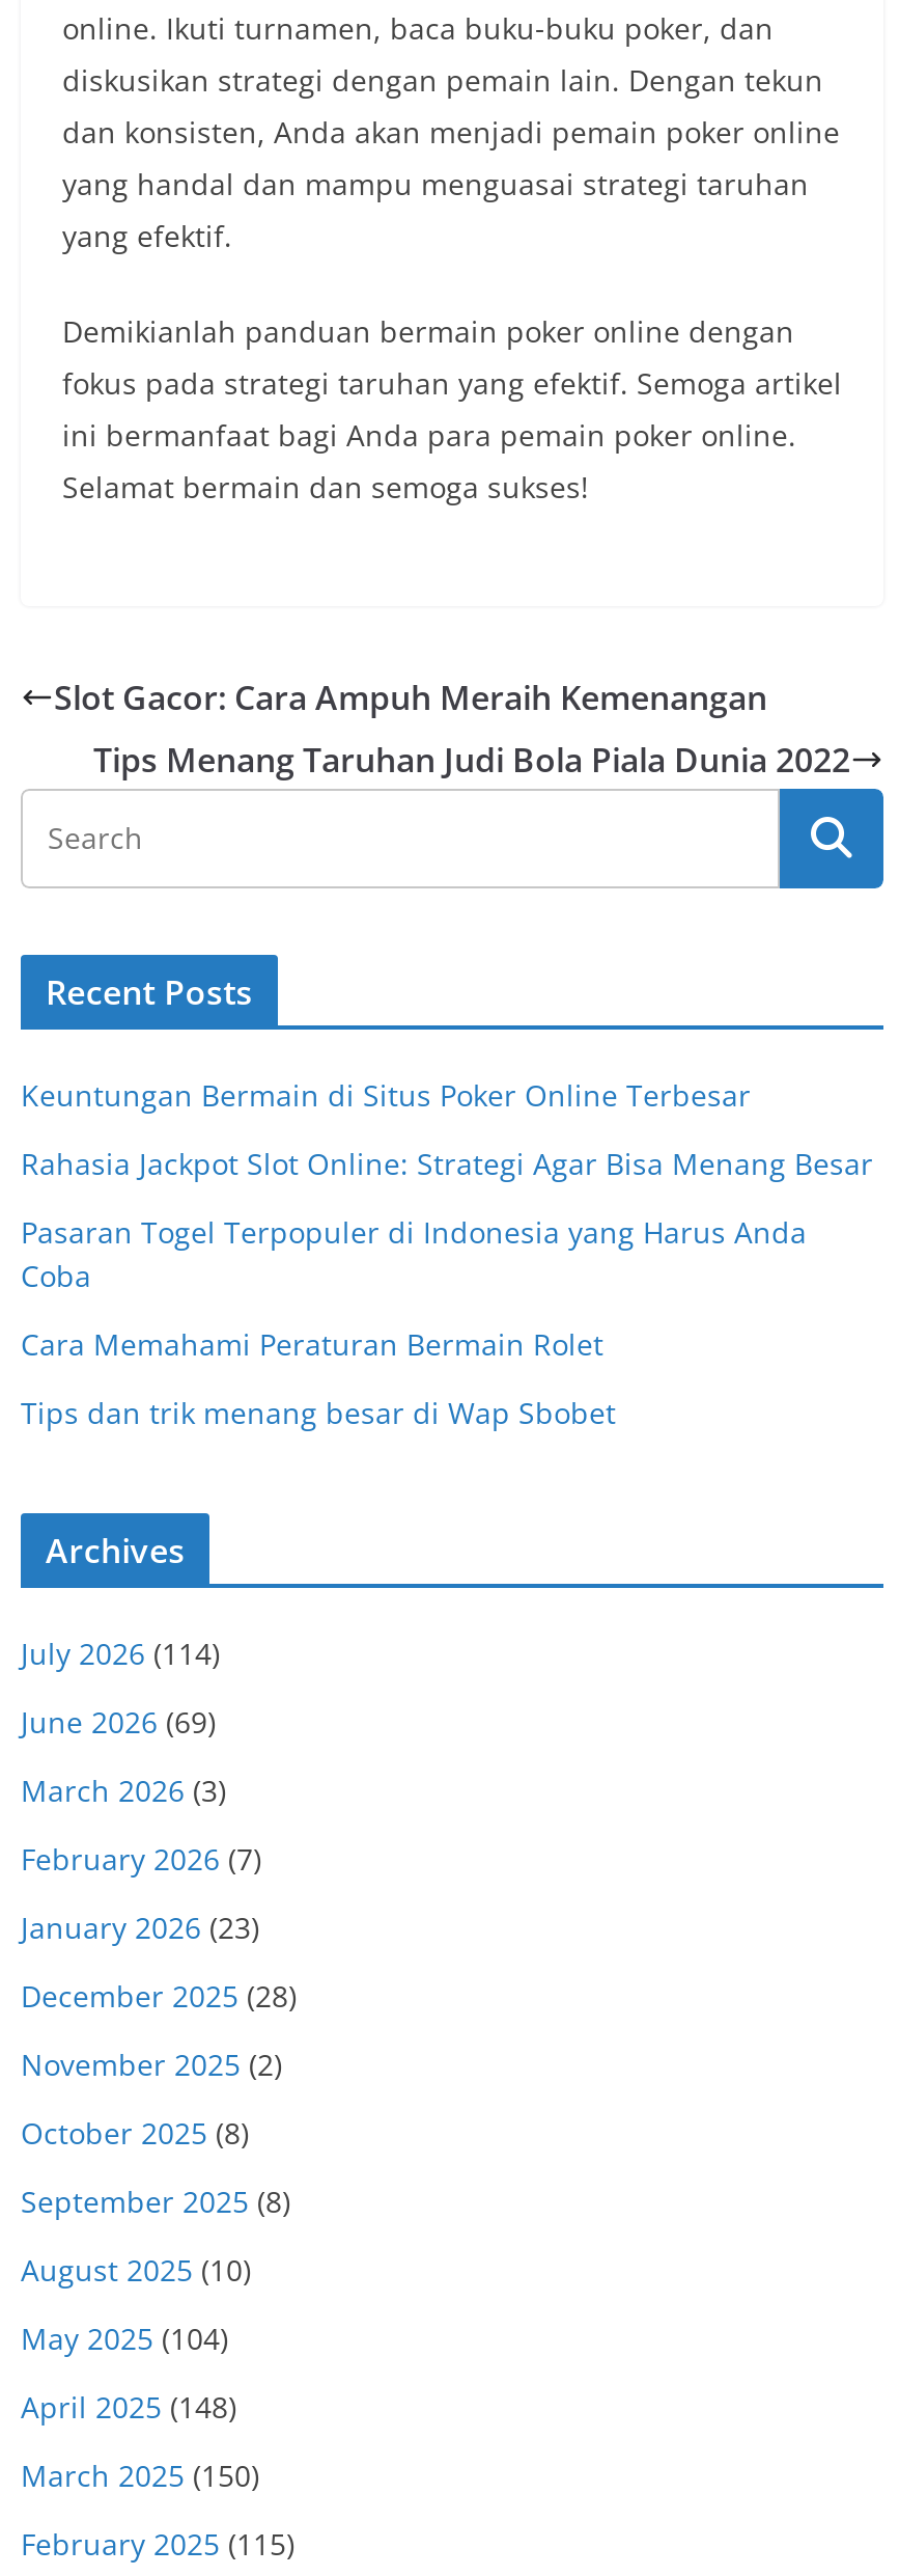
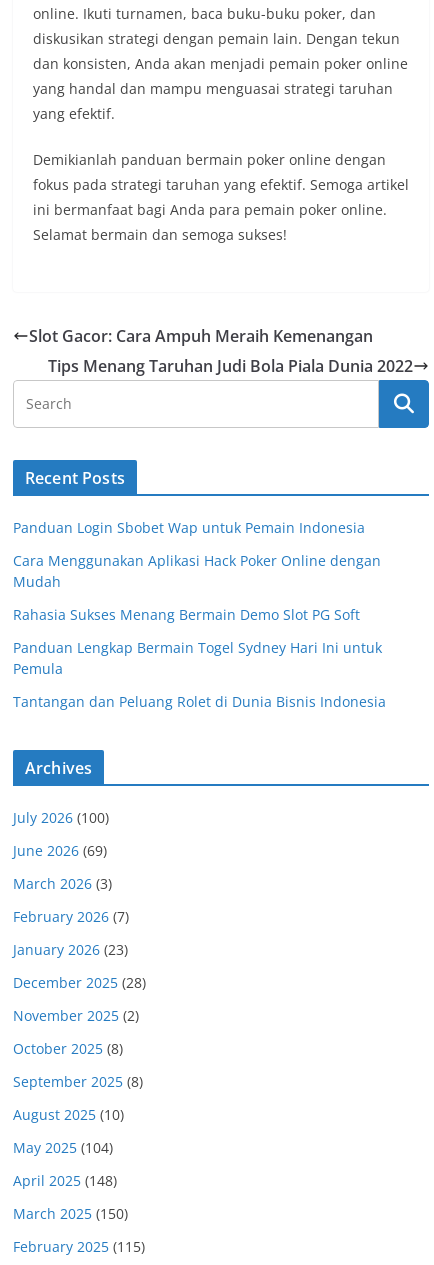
- Keuntungan Bermain di Situs Poker Online Terbesar
+ Panduan Login Sbobet Wap untuk Pemain Indonesia

- Rahasia Jackpot Slot Online: Strategi Agar Bisa Menang Besar
+ Cara Menggunakan Aplikasi Hack Poker Online dengan
+ Mudah

- Pasaran Togel Terpopuler di Indonesia yang Harus Anda
- Coba
+ Rahasia Sukses Menang Bermain Demo Slot PG Soft

- Cara Memahami Peraturan Bermain Rolet
+ Panduan Lengkap Bermain Togel Sydney Hari Ini untuk
+ Pemula

- Tips dan trik menang besar di Wap Sbobet
+ Tantangan dan Peluang Rolet di Dunia Bisnis Indonesia

- July 2026 (114)
+ July 2026 (100)
